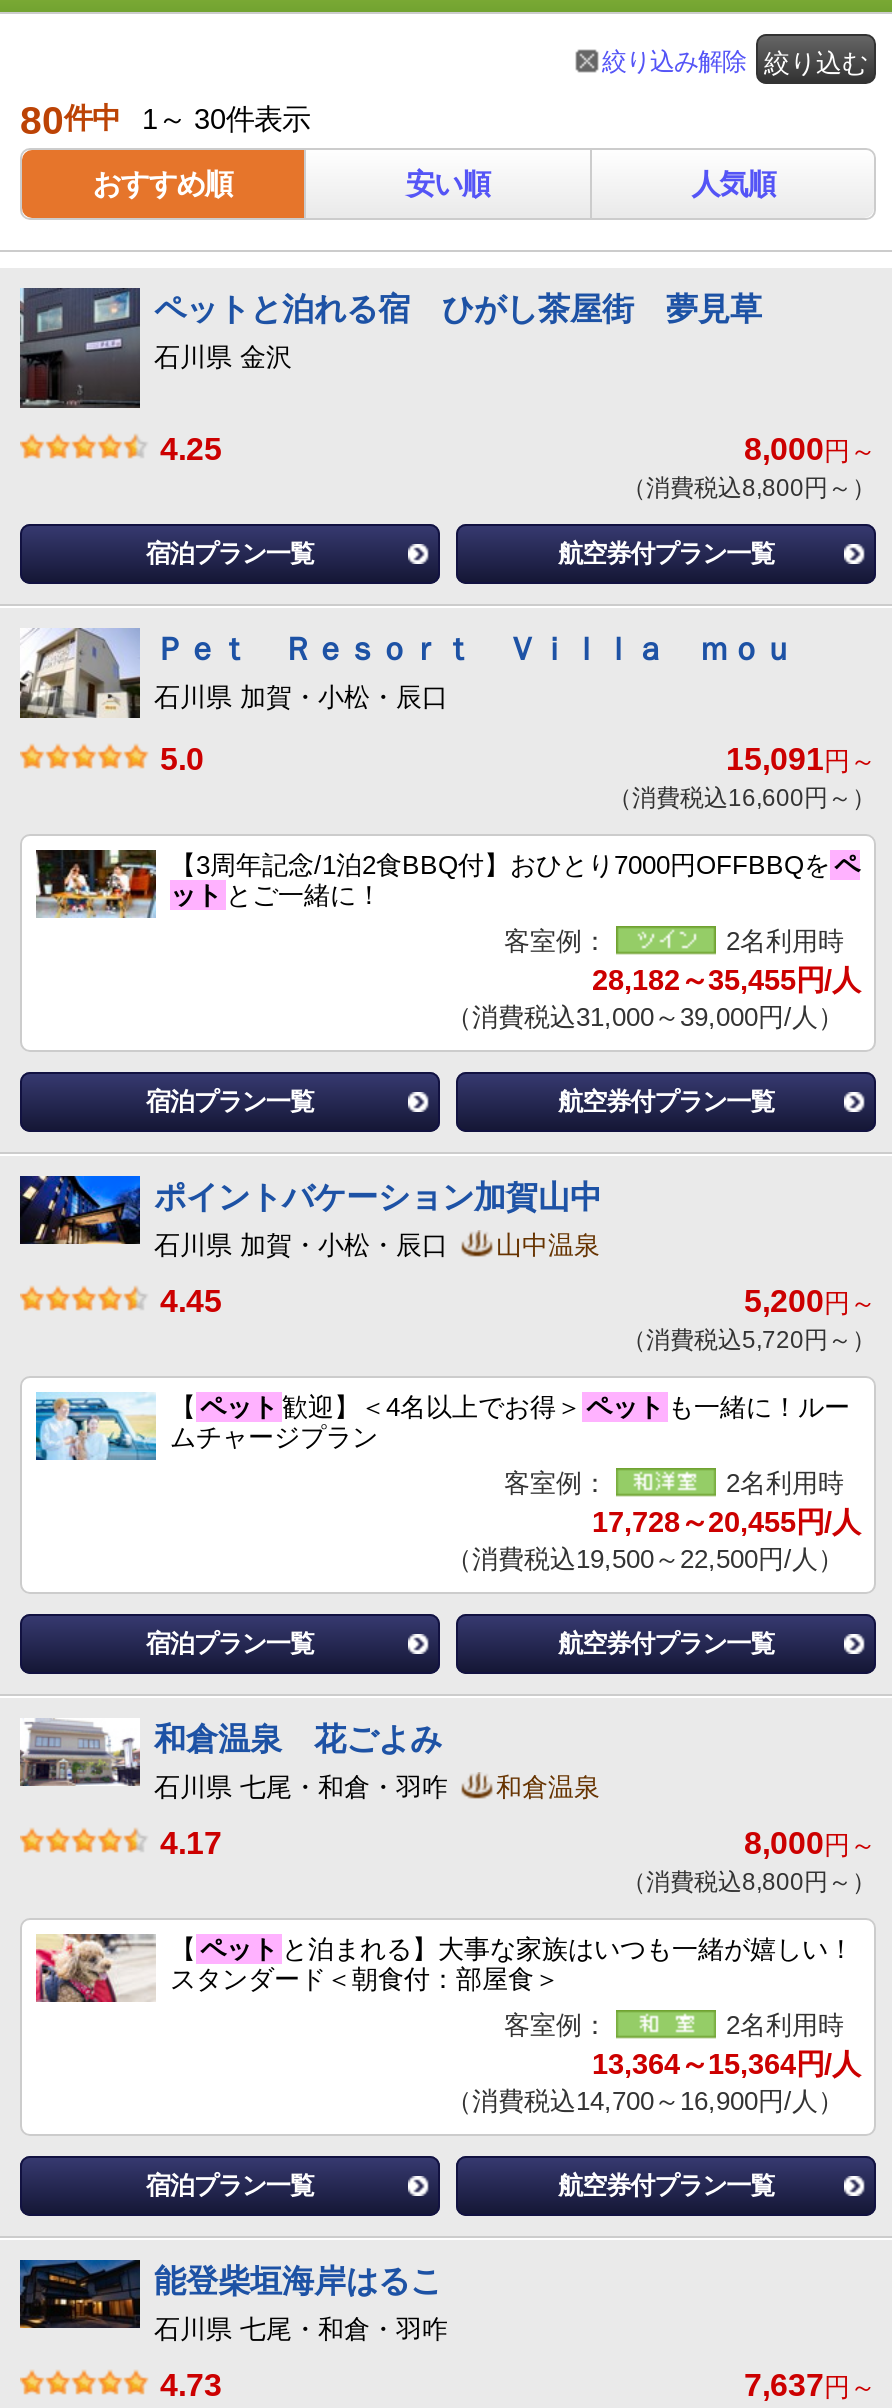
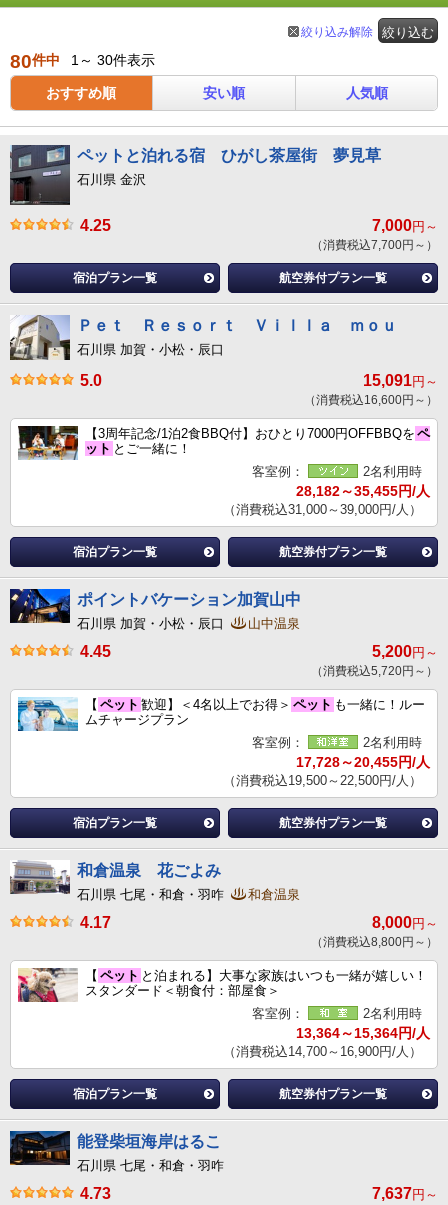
- 8,000円～
+ 7,000円～

- （消費税込8,800円～）
+ （消費税込7,700円～）
